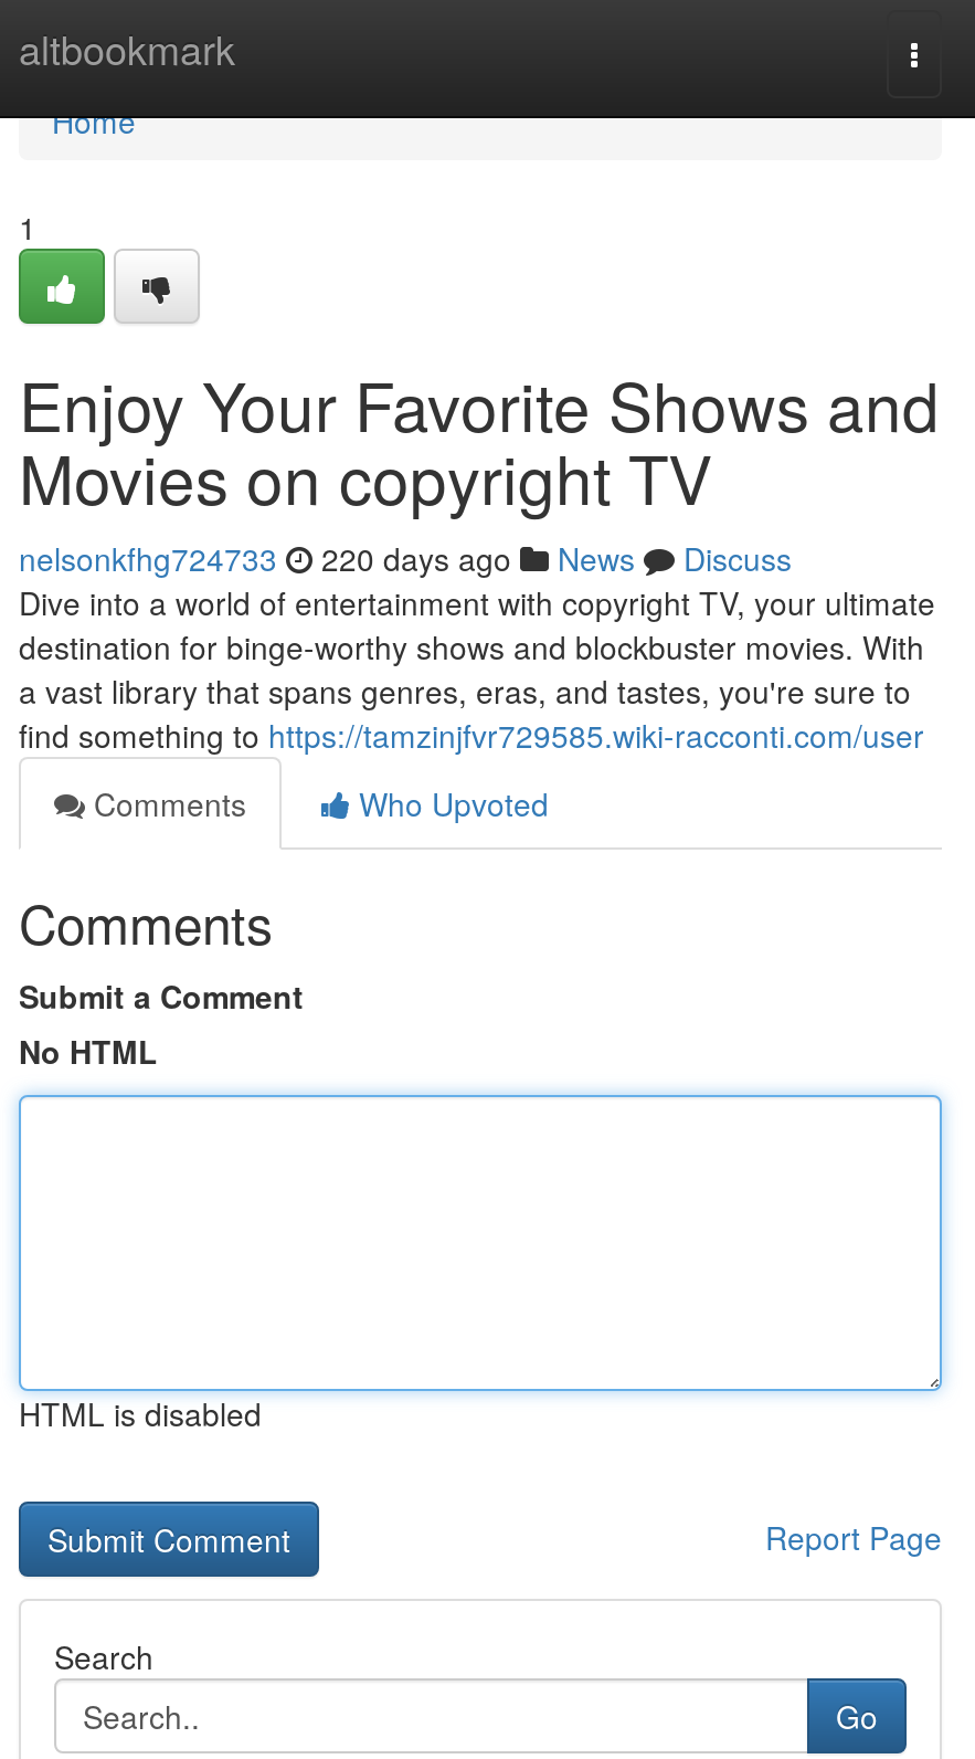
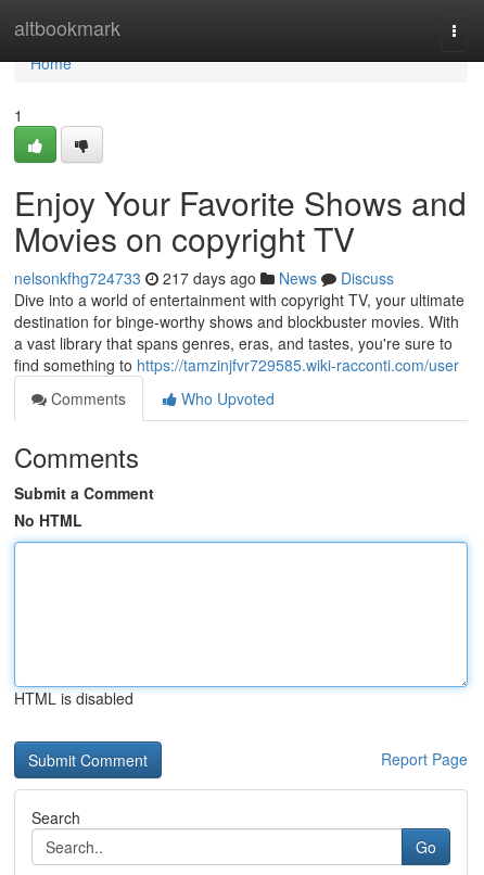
- nelsonkfhg724733 220 days ago News Discuss
+ nelsonkfhg724733 217 days ago News Discuss
